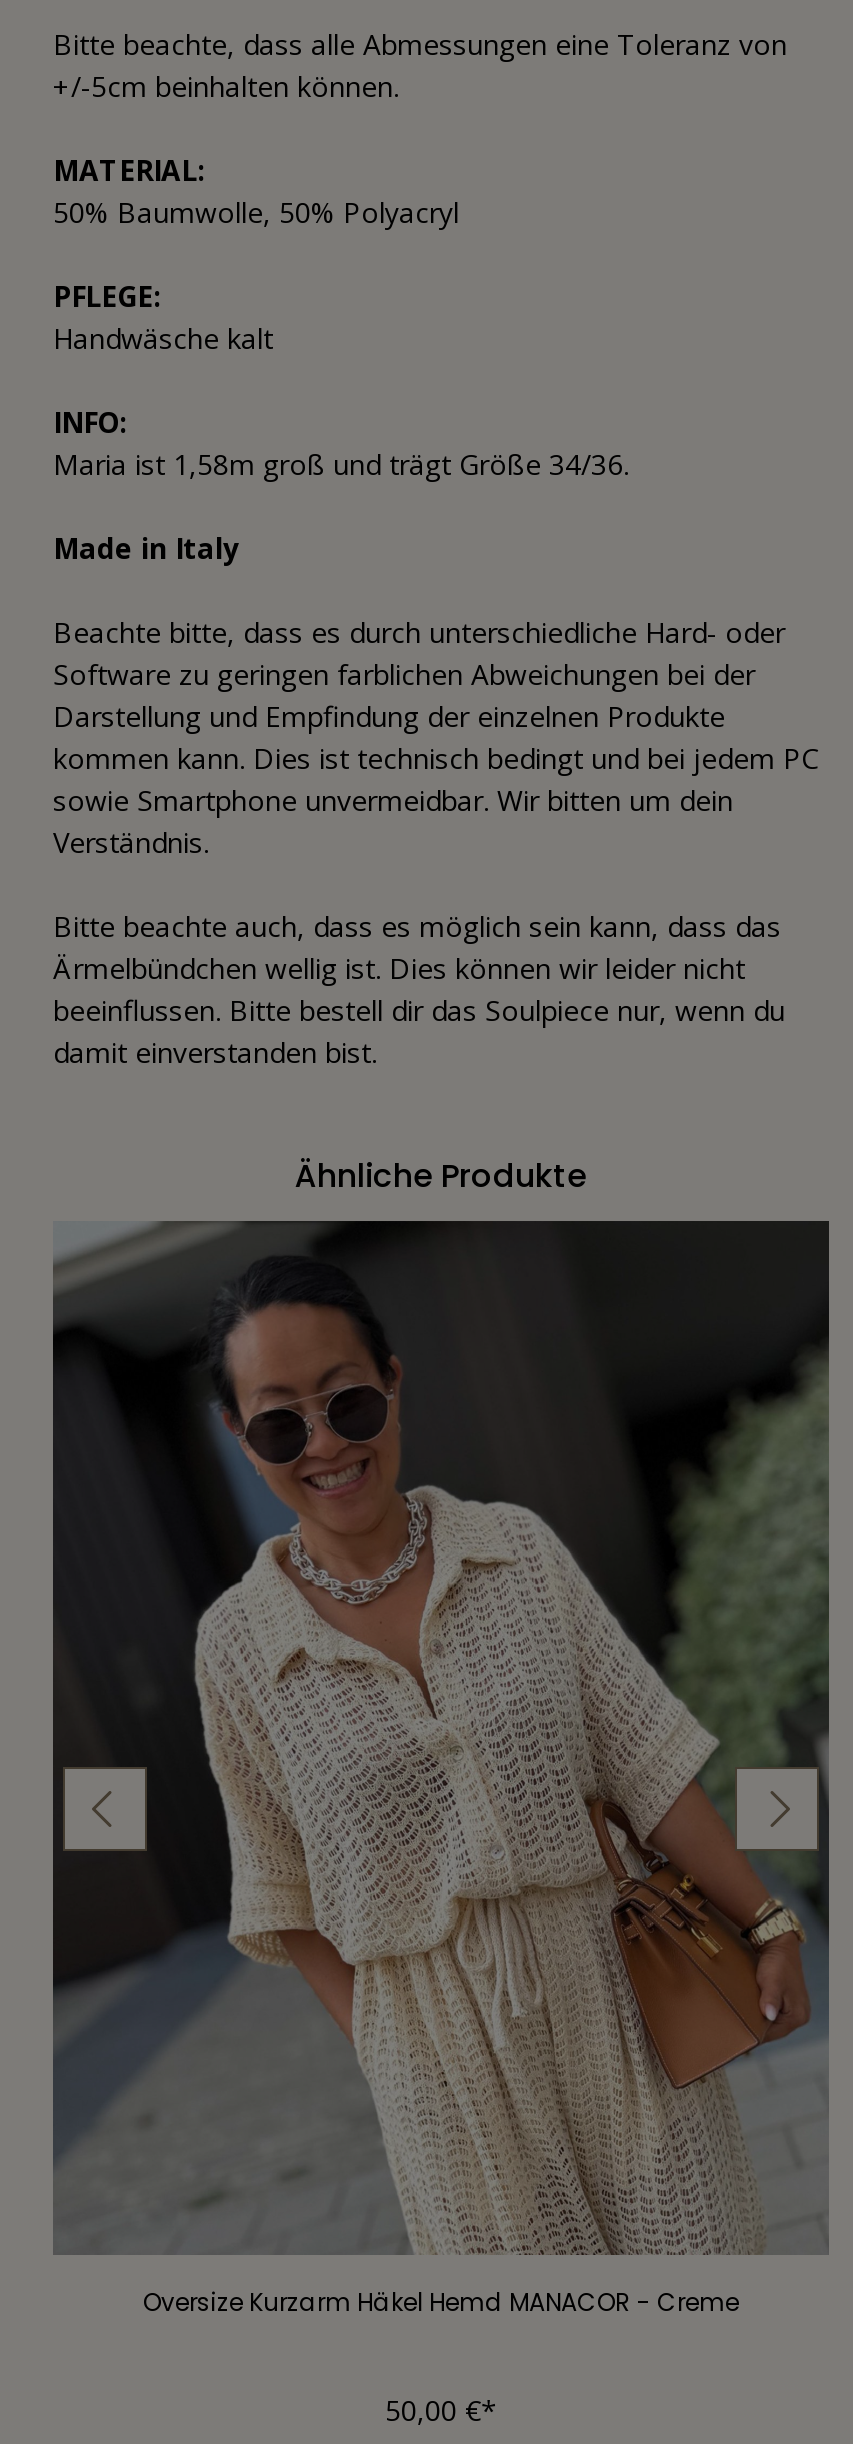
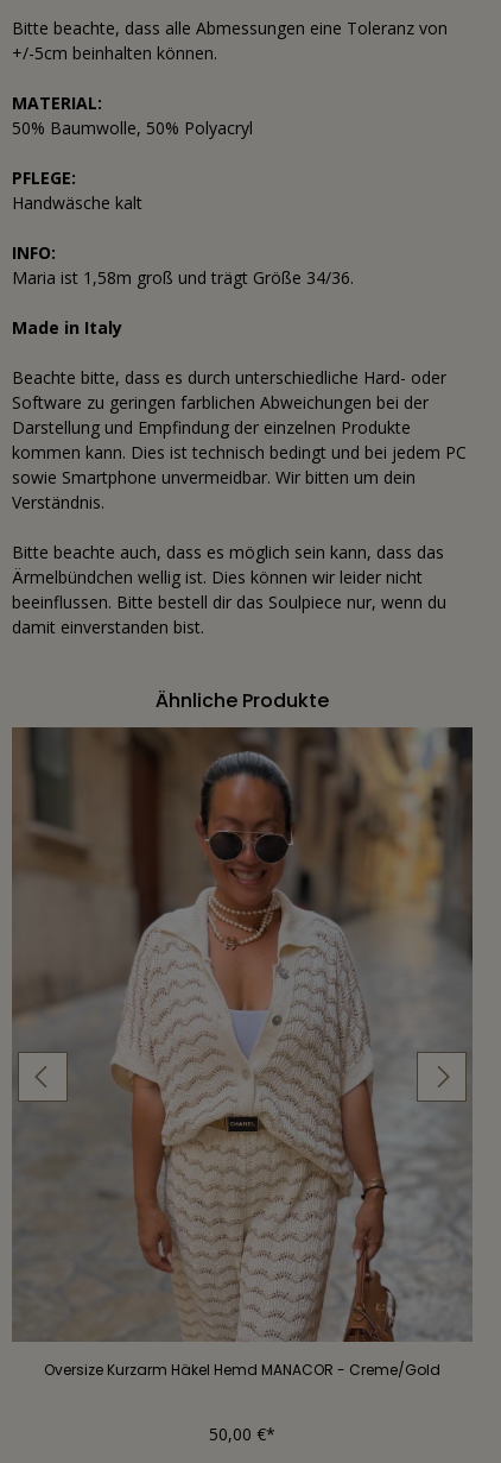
- [image]
- Oversize Kurzarm Häkel Hemd MANACOR - Creme
+ [image]
+ Oversize Kurzarm Häkel Hemd MANACOR - Creme/Gold
